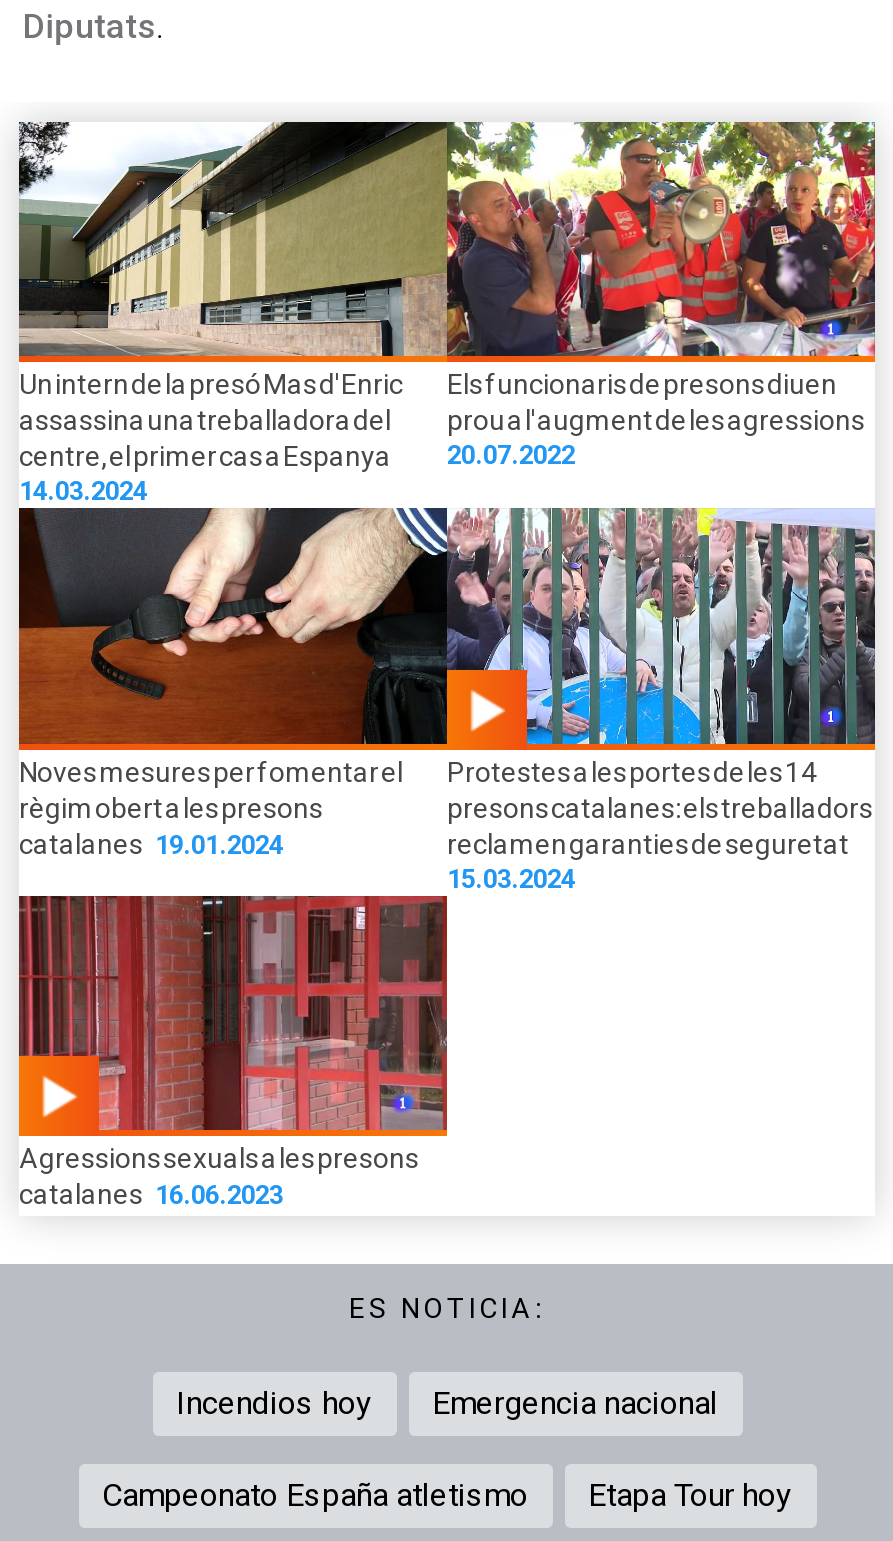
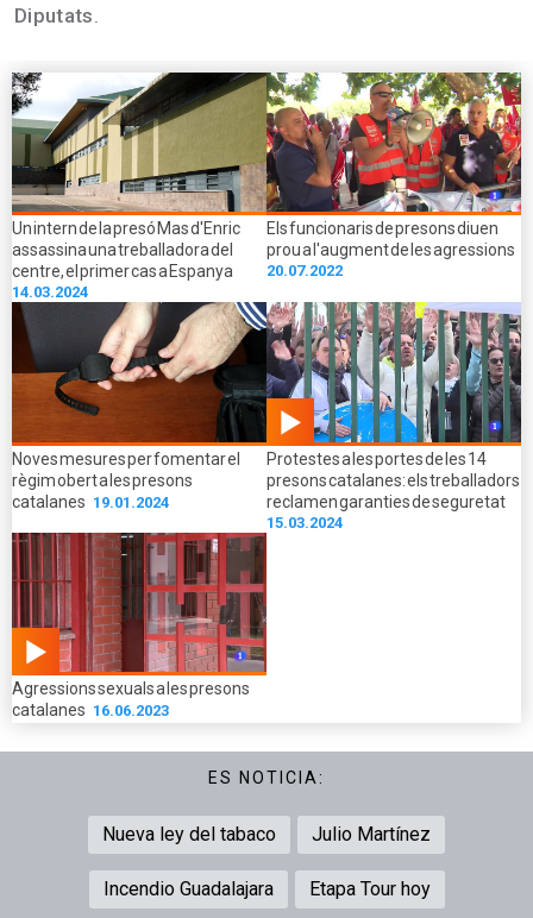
- Incendios hoy
- Emergencia nacional
+ Nueva ley del tabaco
+ Julio Martínez

- Campeonato España atletismo
+ Incendio Guadalajara
